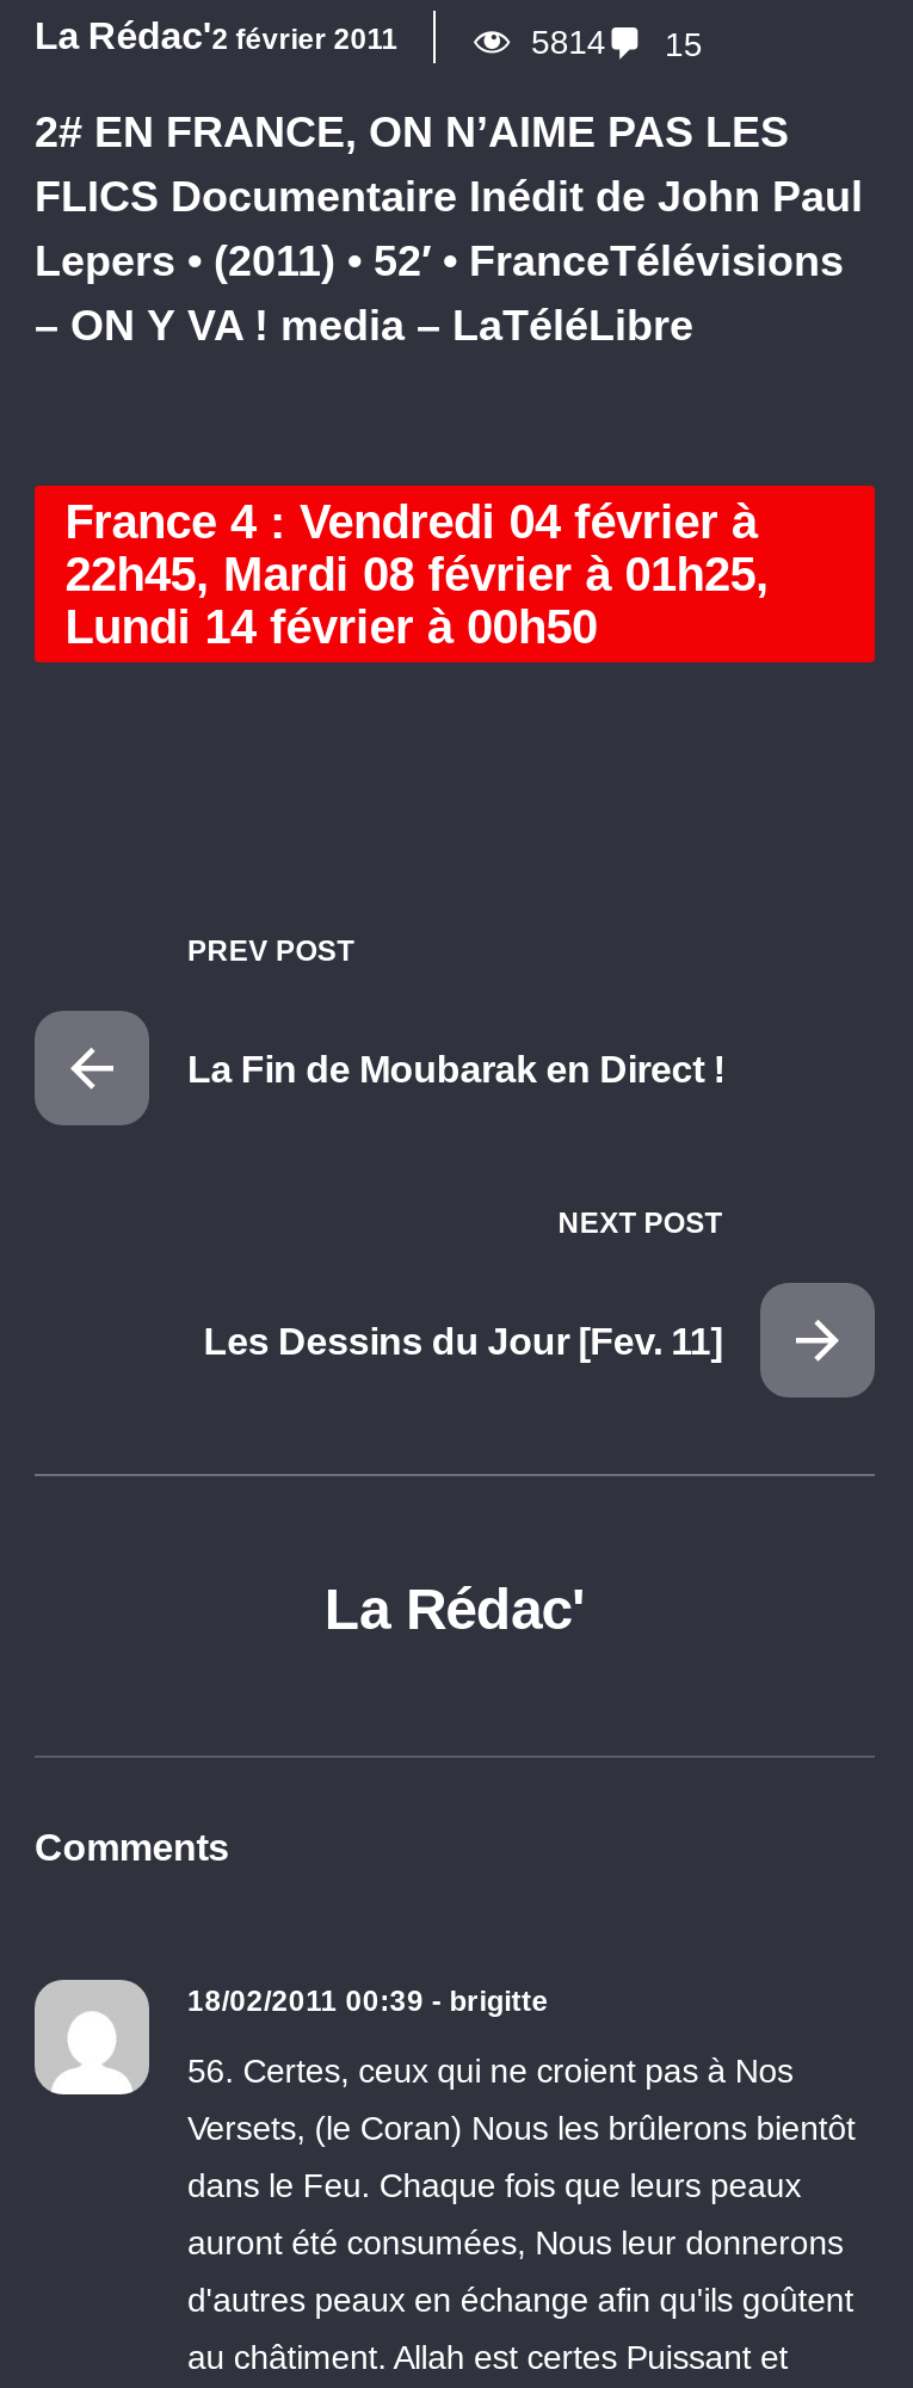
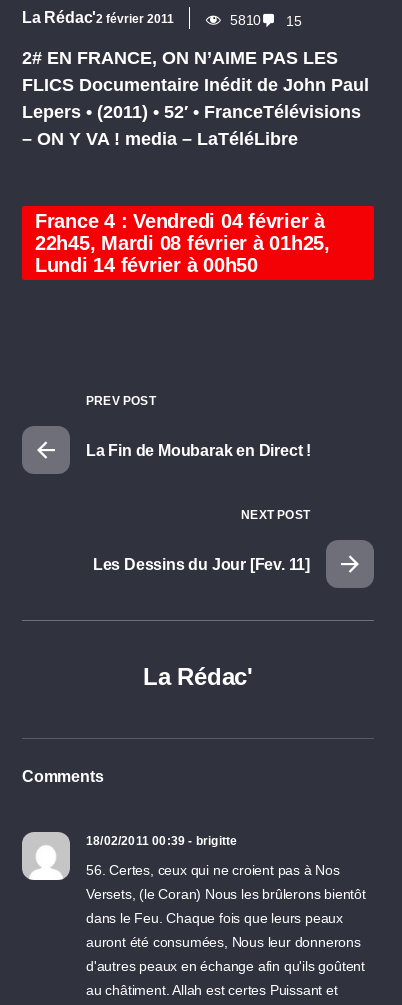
- 5814 15
+ 5810 15
